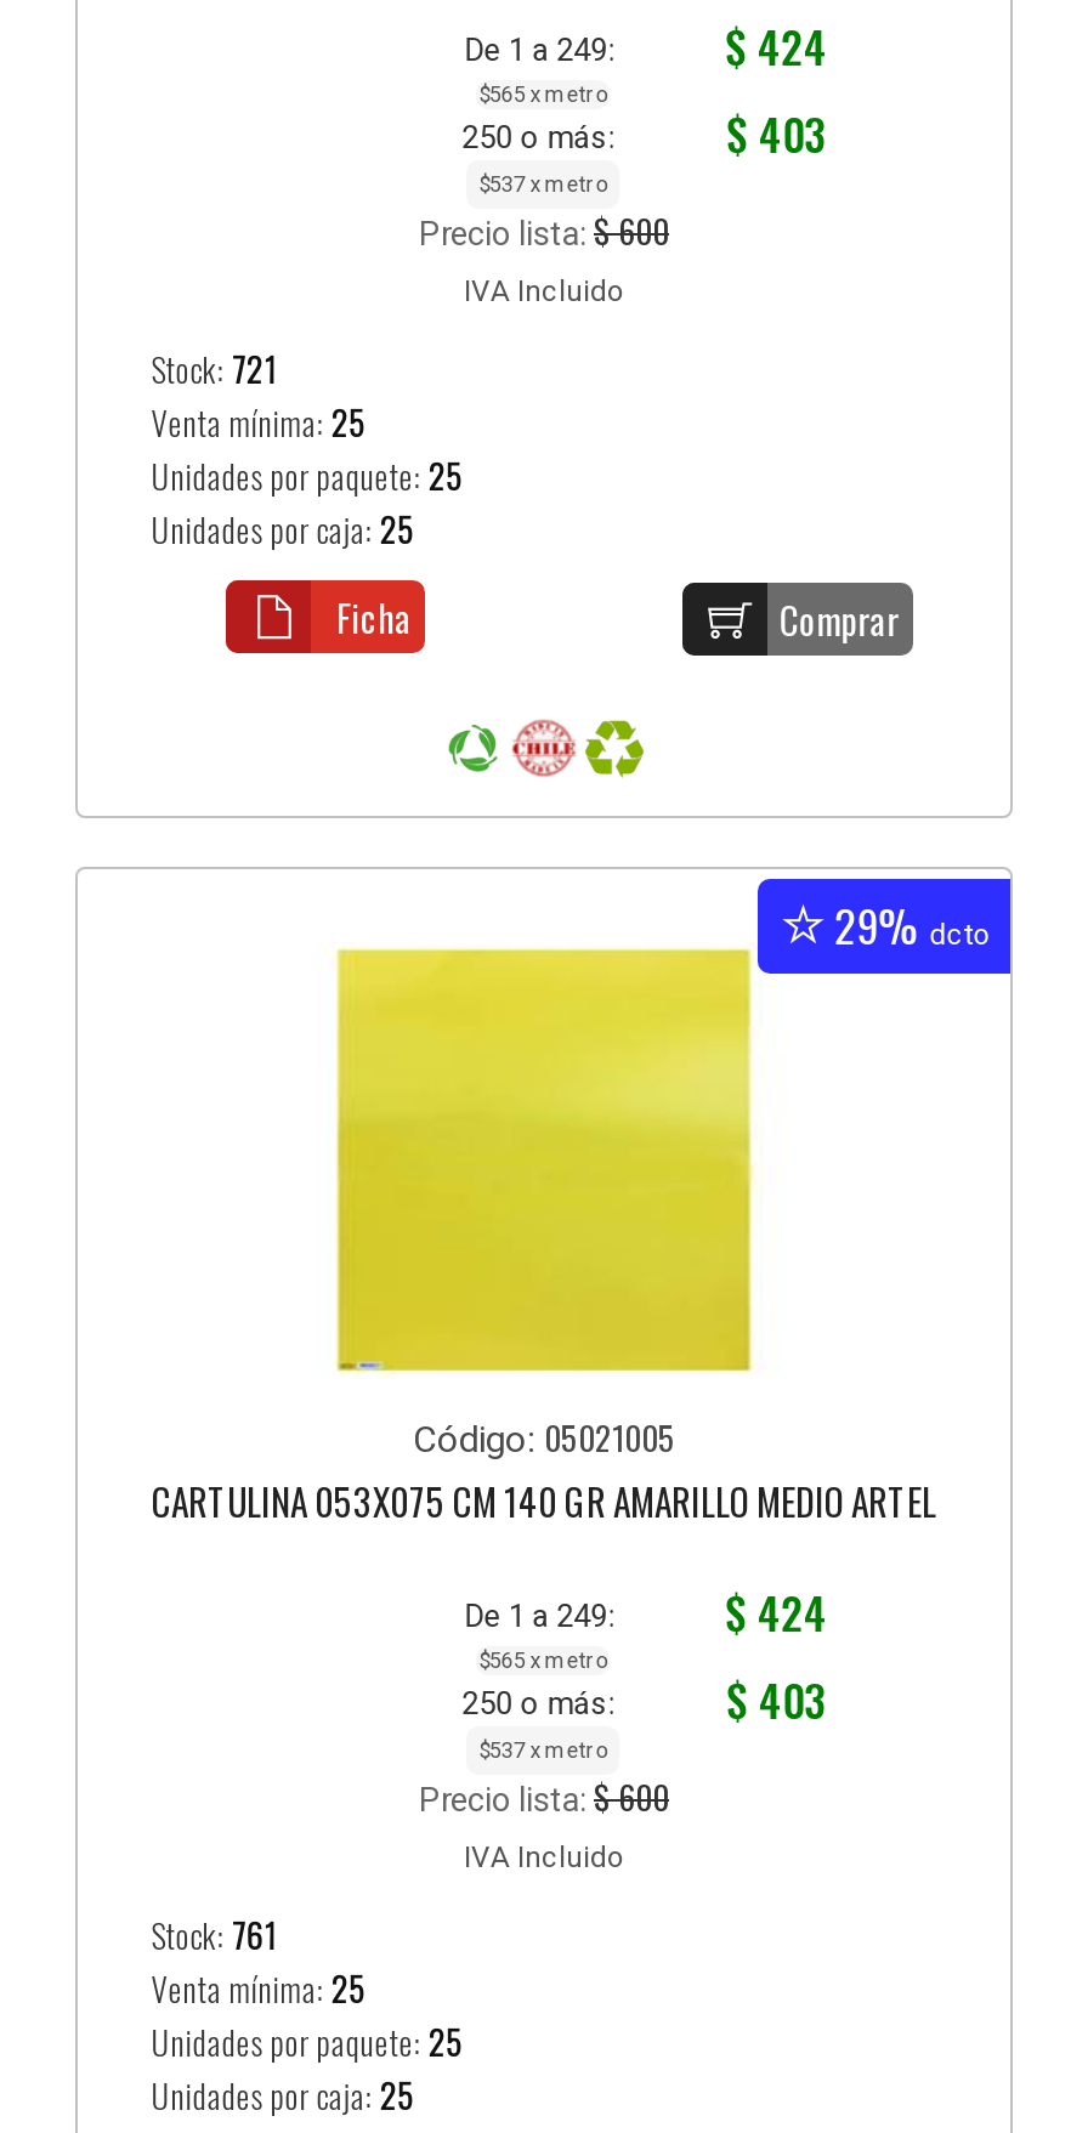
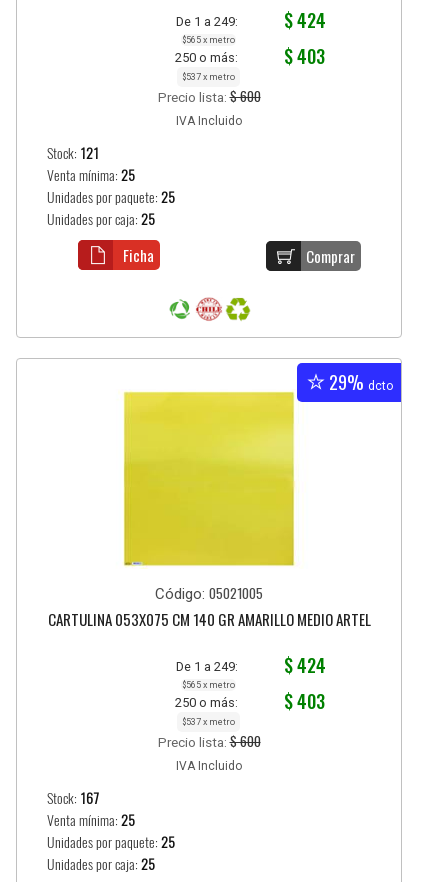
- Stock: 721
+ Stock: 121

- Stock: 761
+ Stock: 167
